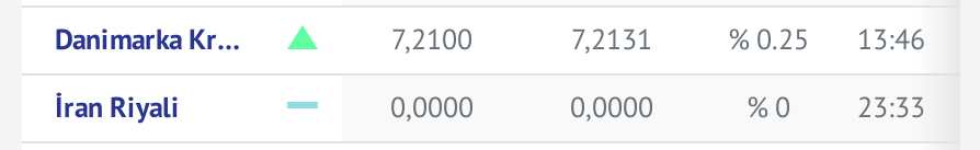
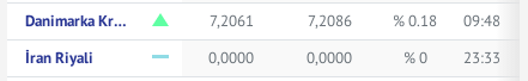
- 7,2100
+ 7,2061

- 7,2131
+ 7,2086

- % 0.25
+ % 0.18

- 13:46
+ 09:48
